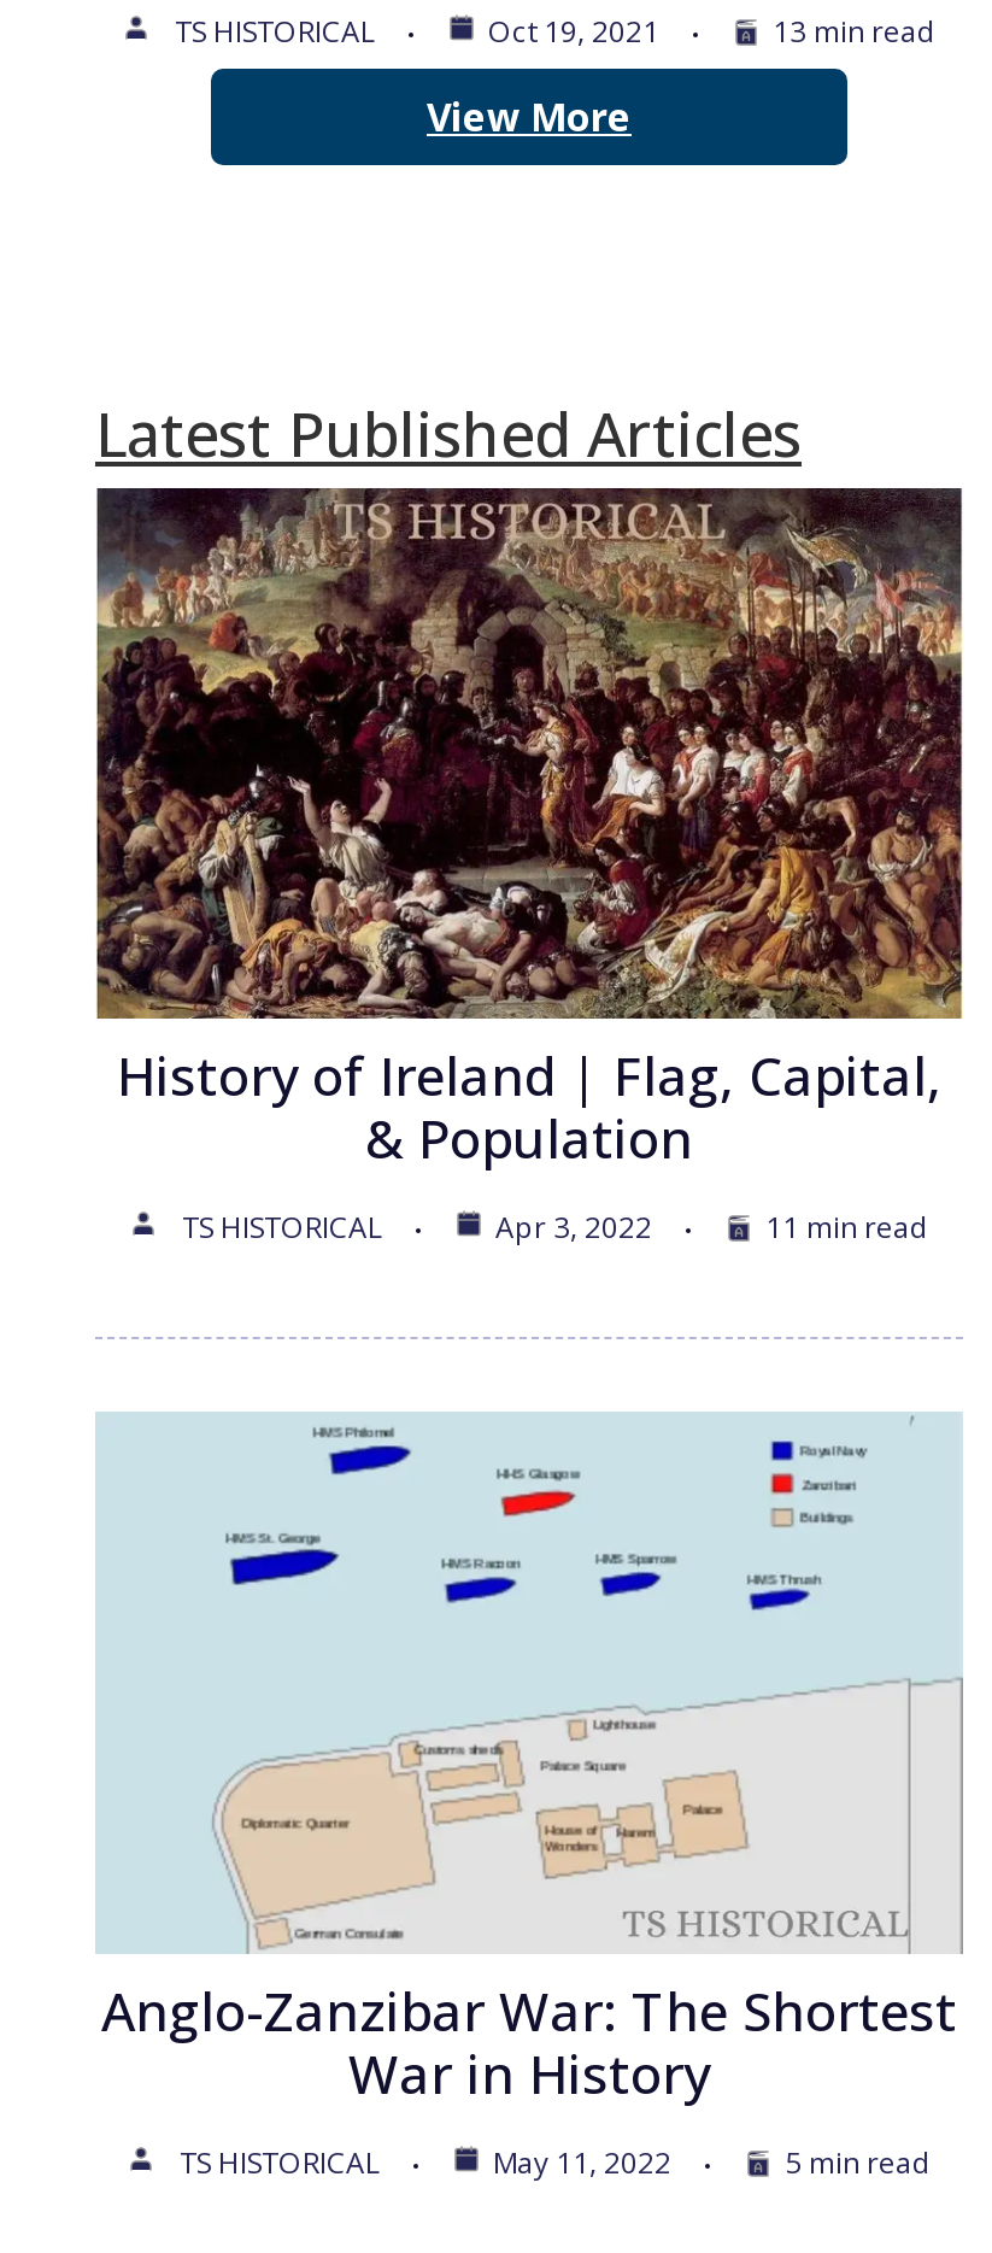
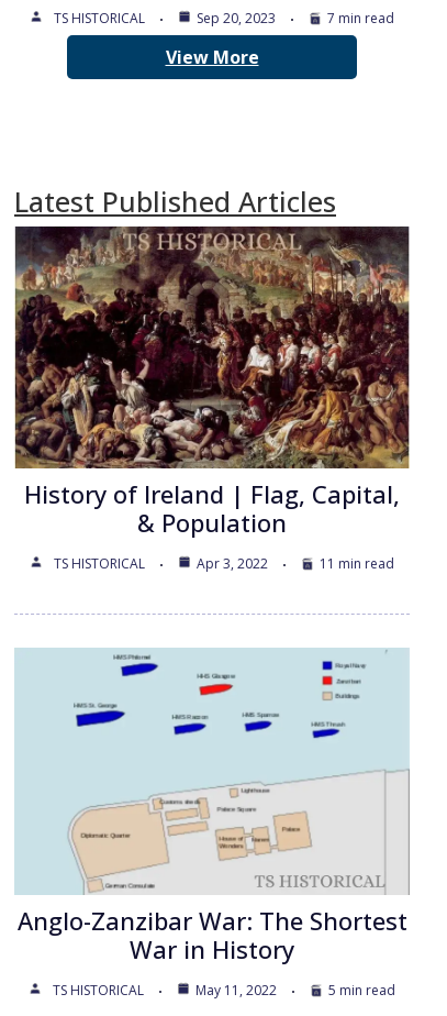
- Oct 19, 2021
- 13 min read
+ Sep 20, 2023
+ 7 min read
